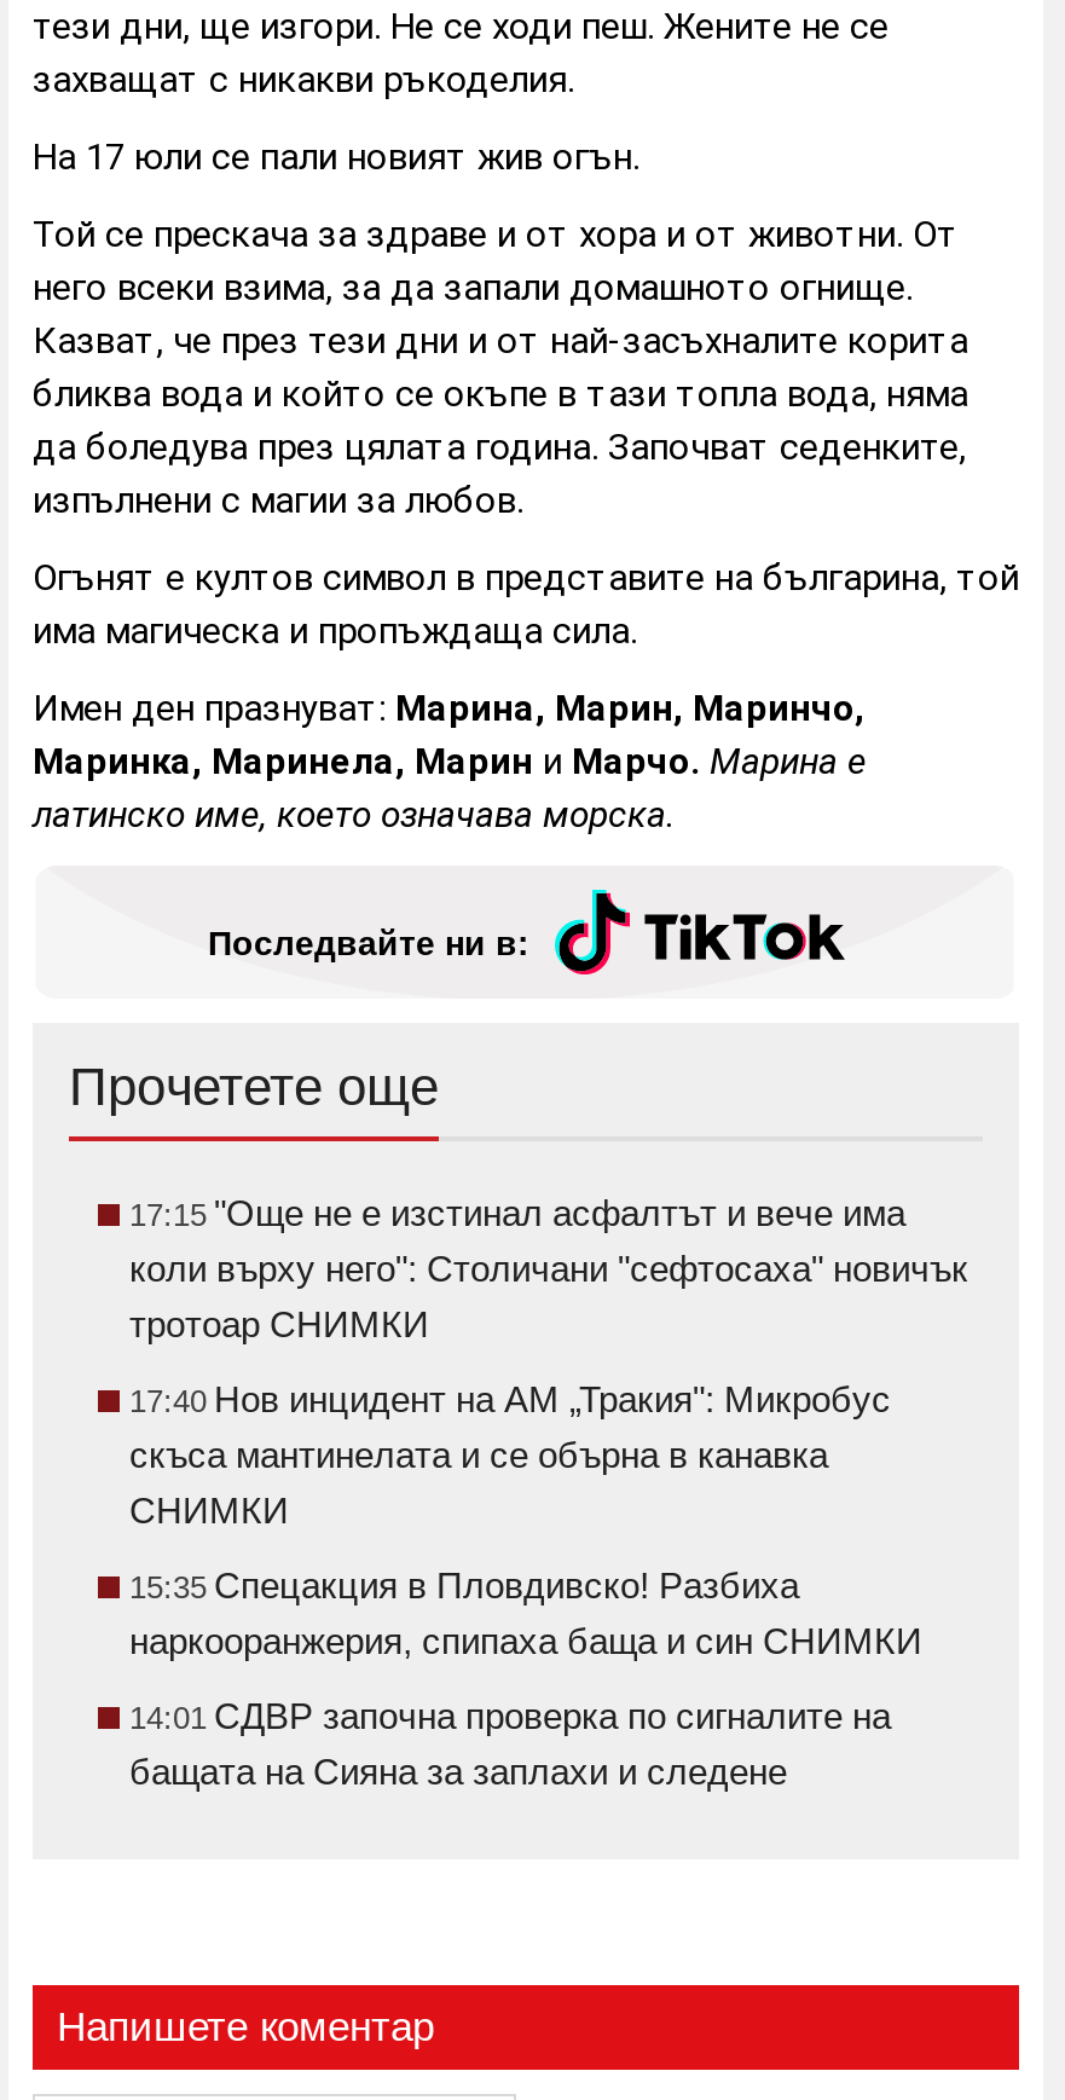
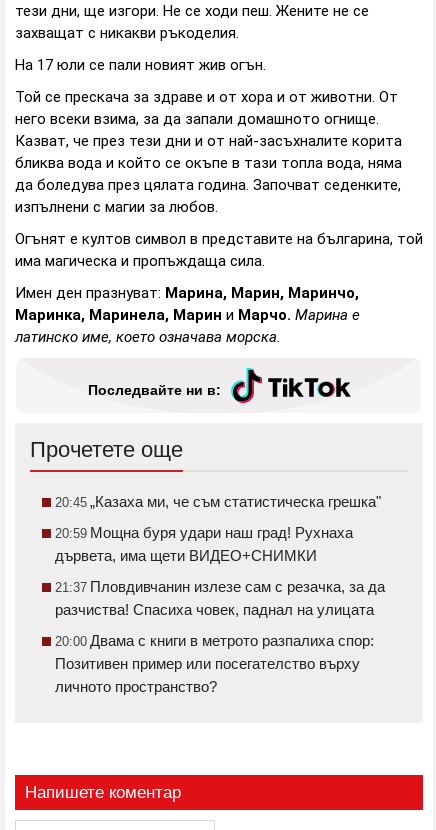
- 17:15 "Още не е изстинал асфалтът и вече има
- коли върху него": Столичани "сефтосаха" новичък
- тротоар СНИМКИ
+ 20:45 „Казаха ми, че съм статистическа грешка"

- 17:40 Нов инцидент на АМ „Тракия": Микробус
- скъса мантинелата и се обърна в канавка
- СНИМКИ
+ 20:59 Мощна буря удари наш град! Рухнаха
+ дървета, има щети ВИДЕО+СНИМКИ

- 15:35 Спецакция в Пловдивско! Разбиха
- наркооранжерия, спипаха баща и син СНИМКИ
+ 21:37 Пловдивчанин излезе сам с резачка, за да
+ разчиства! Спасиха човек, паднал на улицата

- 14:01 СДВР започна проверка по сигналите на
- бащата на Сияна за заплахи и следене
+ 20:00 Двама с книги в метрото разпалиха спор:
+ Позитивен пример или посегателство върху
+ личното пространство?
